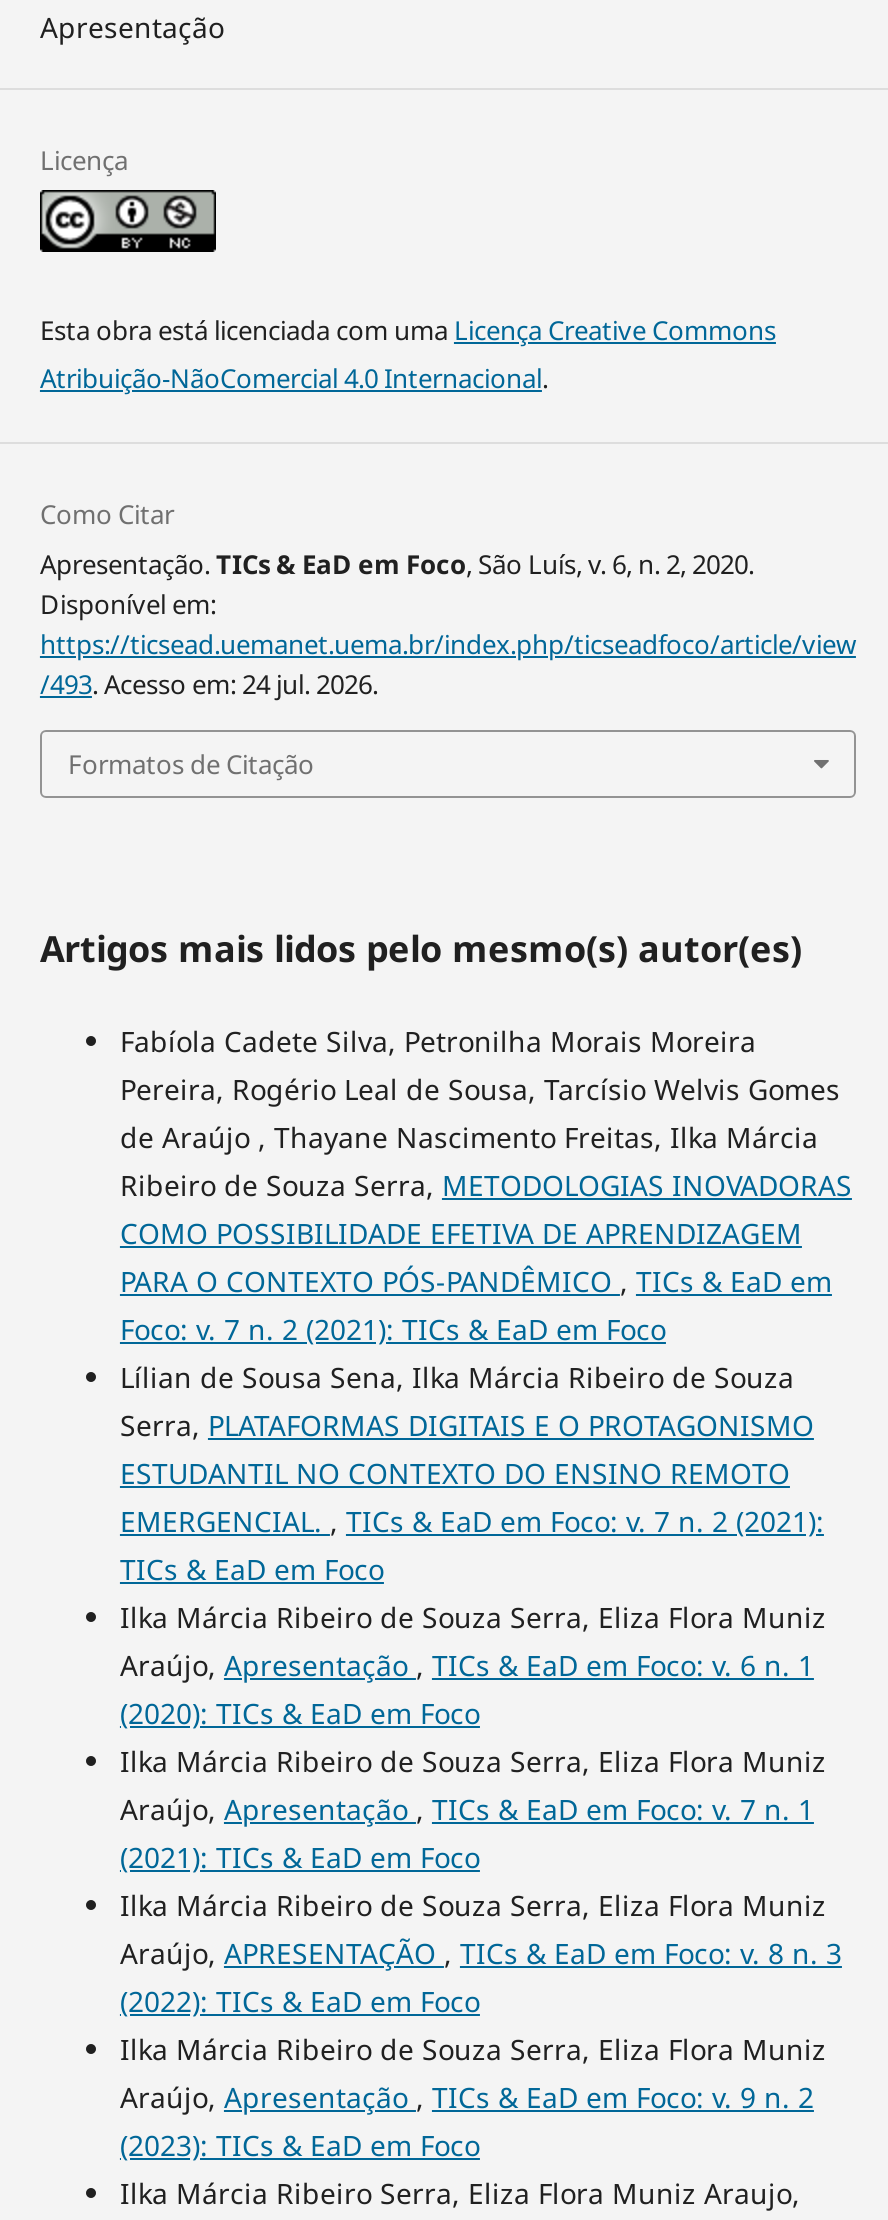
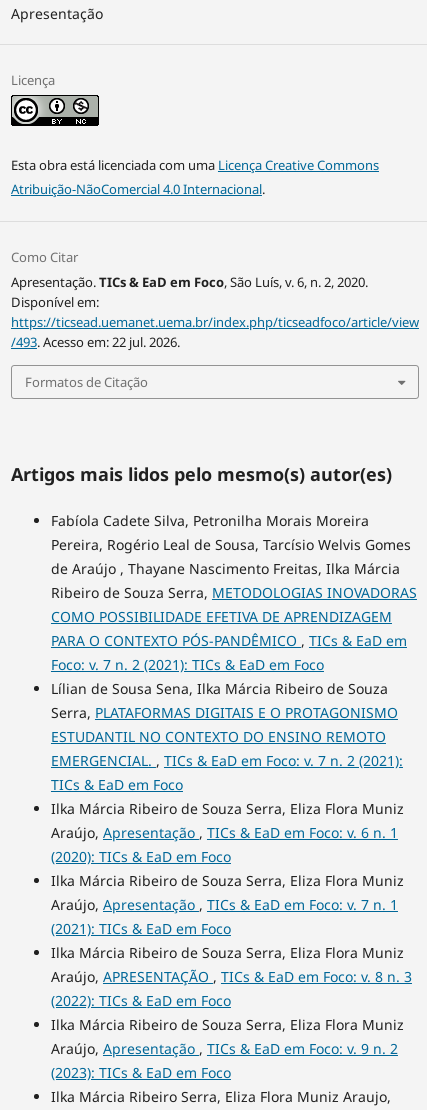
- /493. Acesso em: 24 jul. 2026.
+ /493. Acesso em: 22 jul. 2026.
